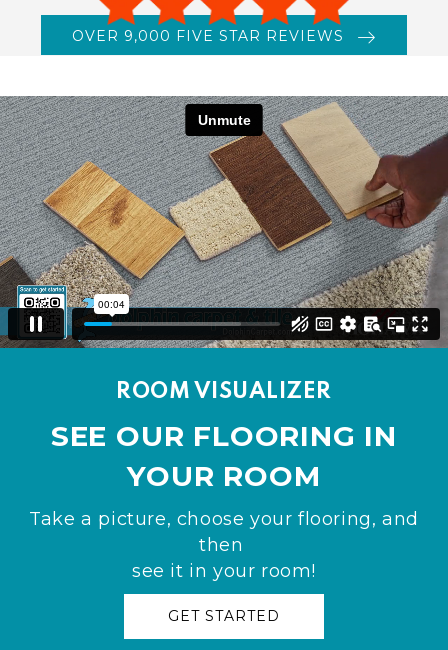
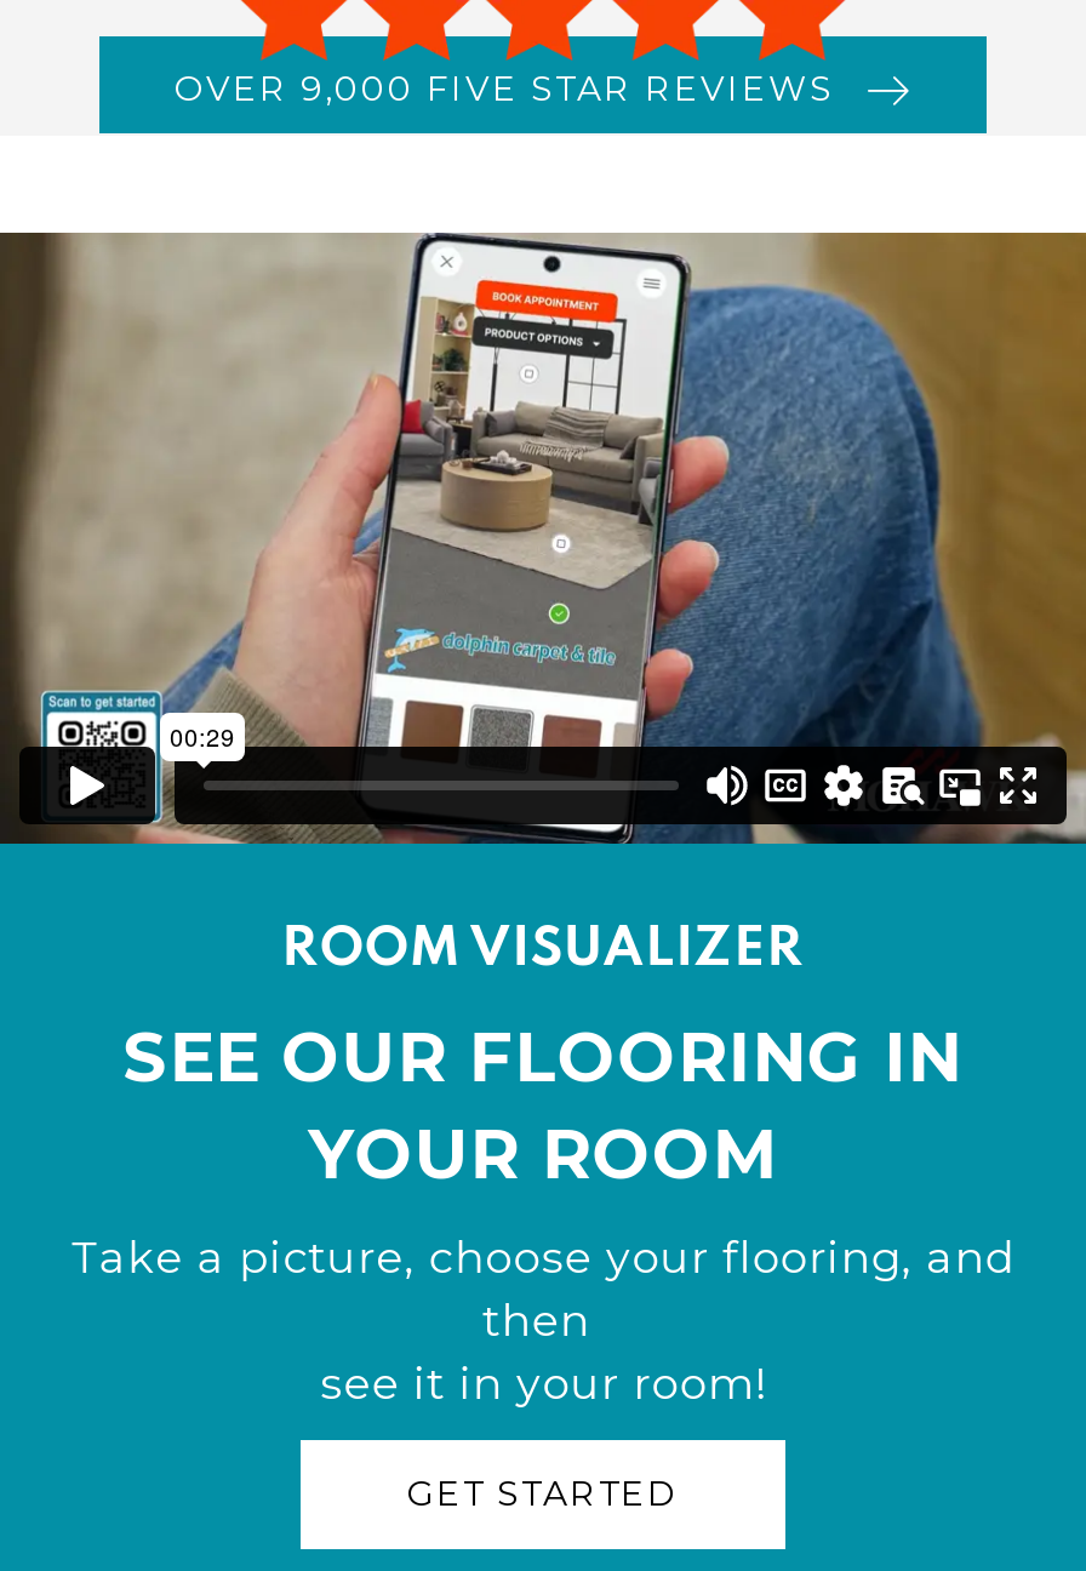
- [image]
+ [image]
